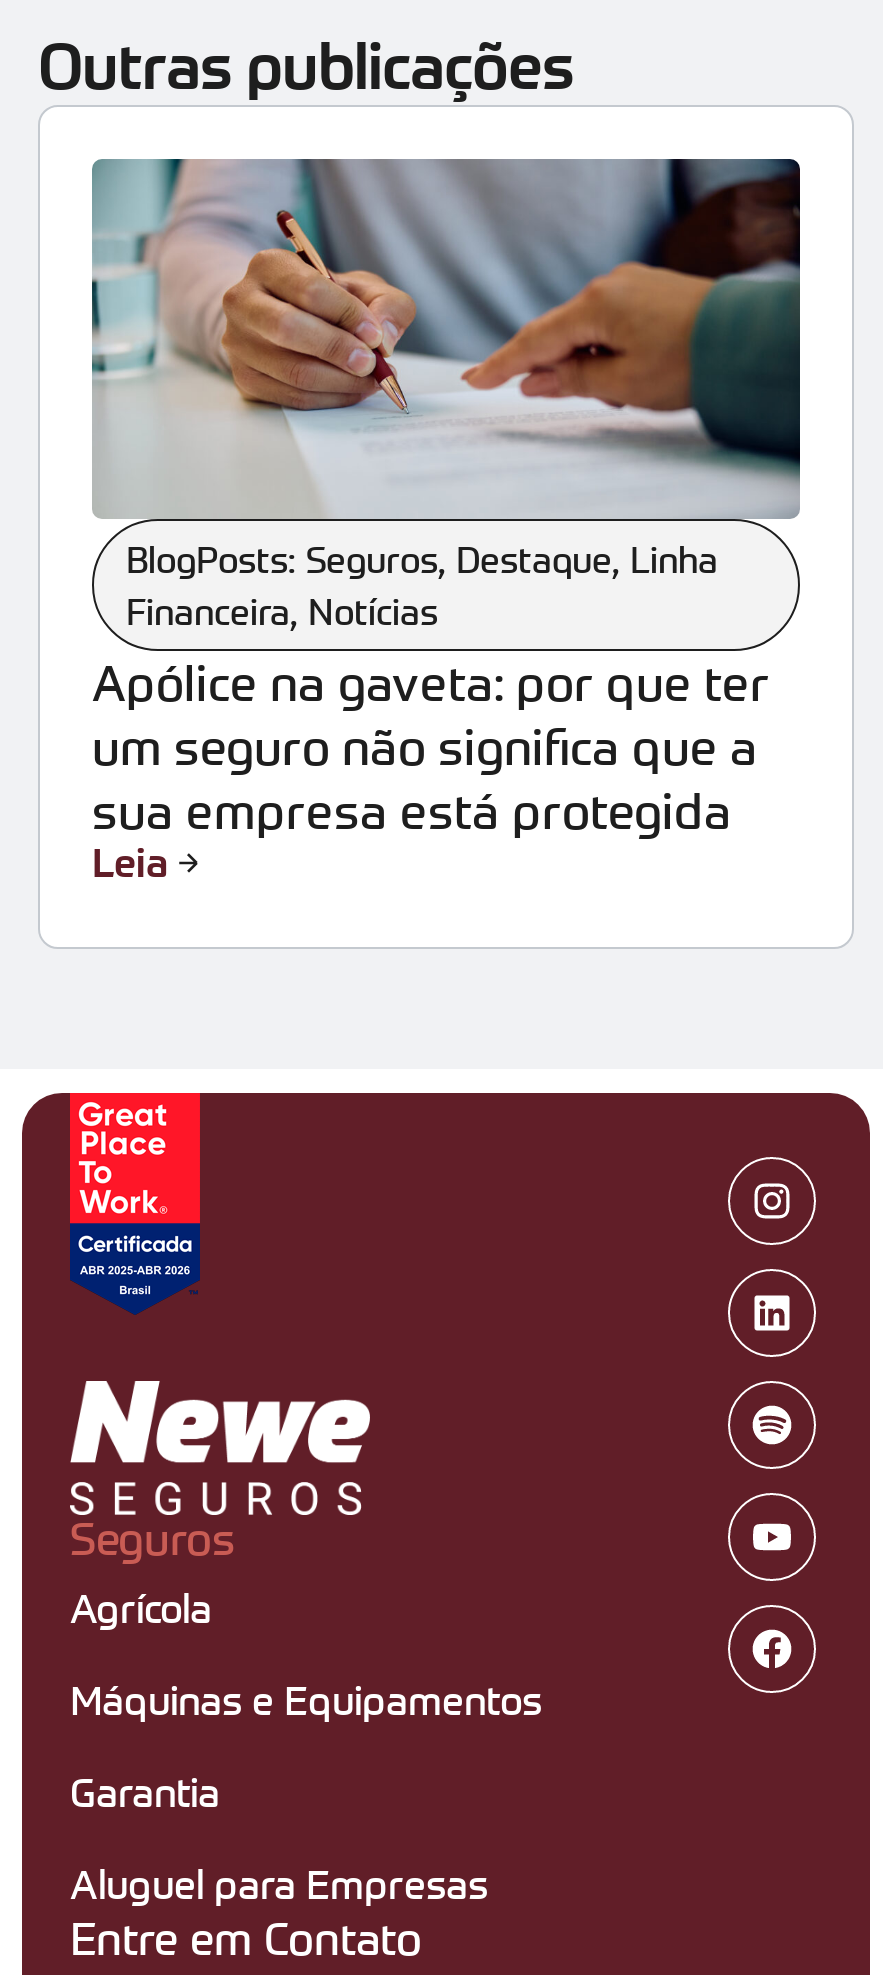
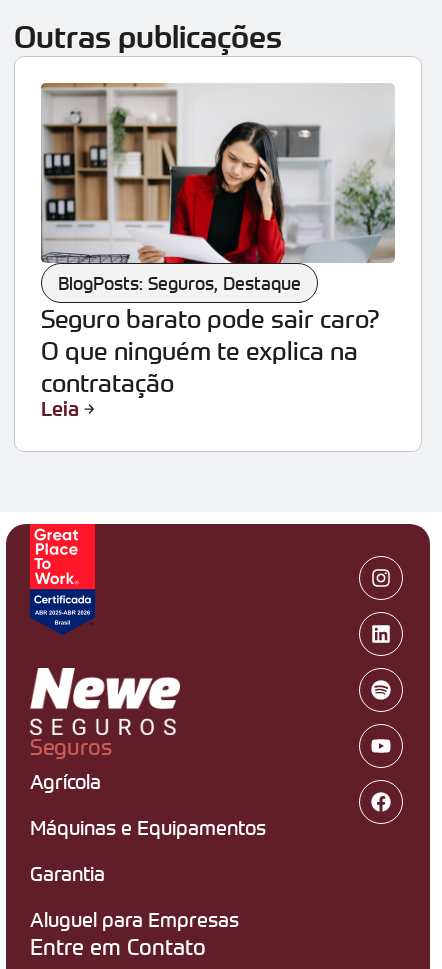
- [image]
- BlogPosts: Seguros, Destaque, Linha
- Financeira, Notícias
- Apólice na gaveta: por que ter
- um seguro não significa que a
- sua empresa está protegida
+ [image]
+ BlogPosts: Seguros, Destaque
+ Seguro barato pode sair caro?
+ O que ninguém te explica na
+ contratação
